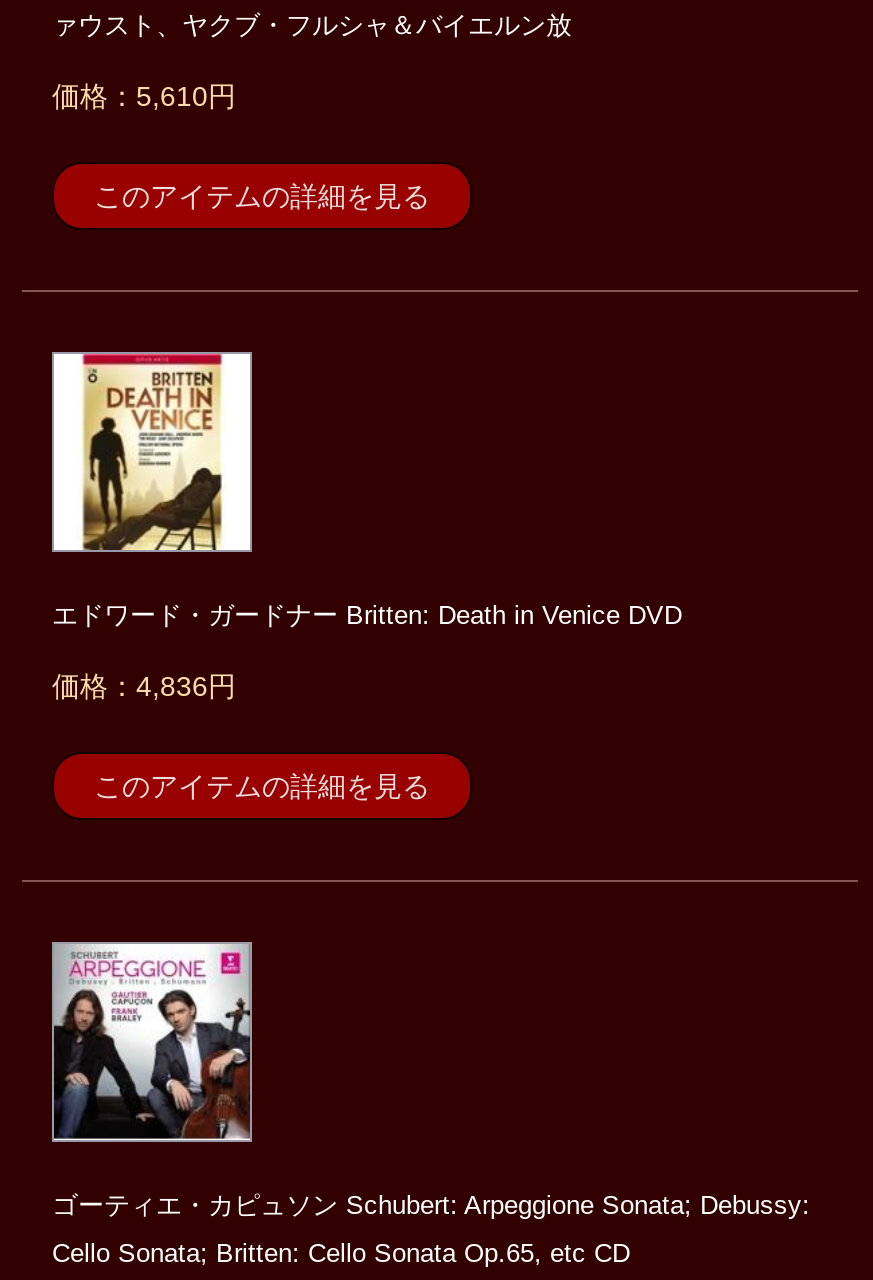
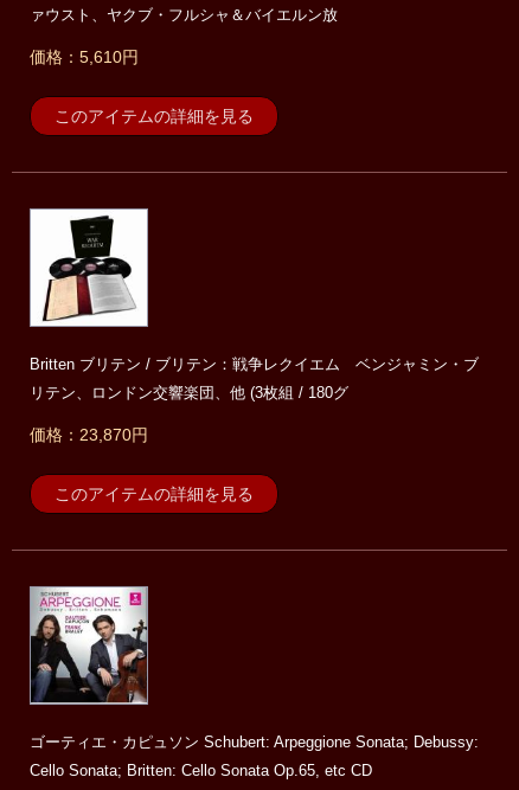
- [image]
- エドワード・ガードナー Britten: Death in Venice DVD
- 価格：4,836円
+ [image]
+ Britten ブリテン / ブリテン：戦争レクイエム ベンジャミン・ブ
+ リテン、ロンドン交響楽団、他 (3枚組 / 180グ
+ 価格：23,870円
